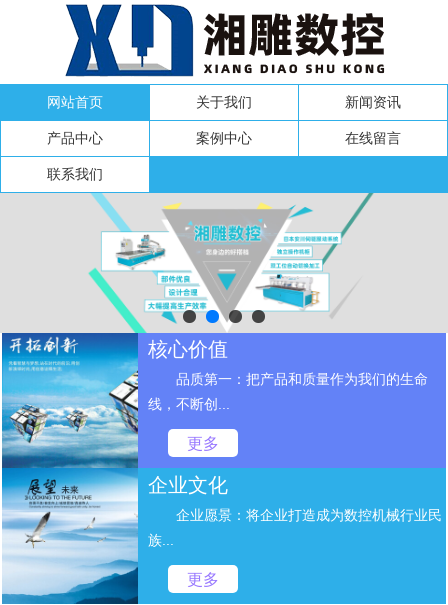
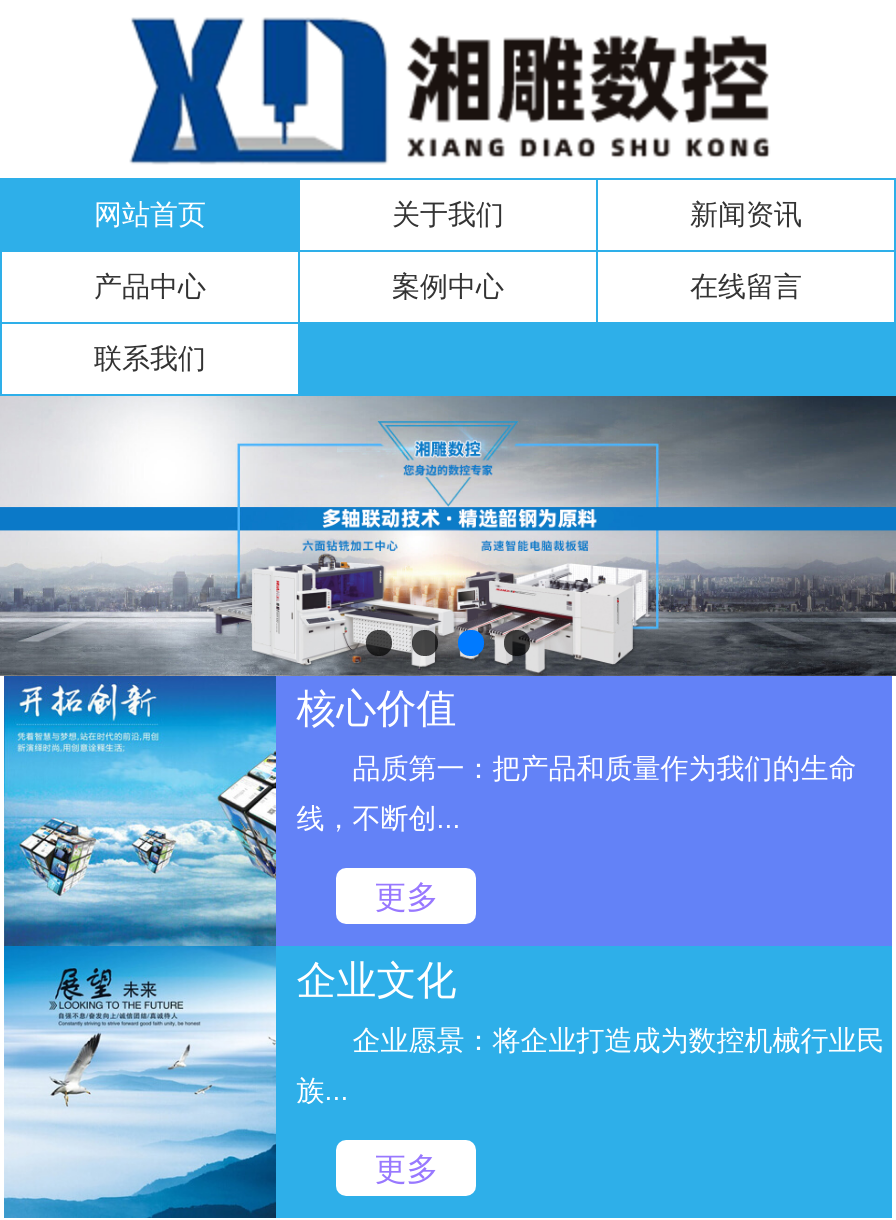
- [image]
+ [image]
